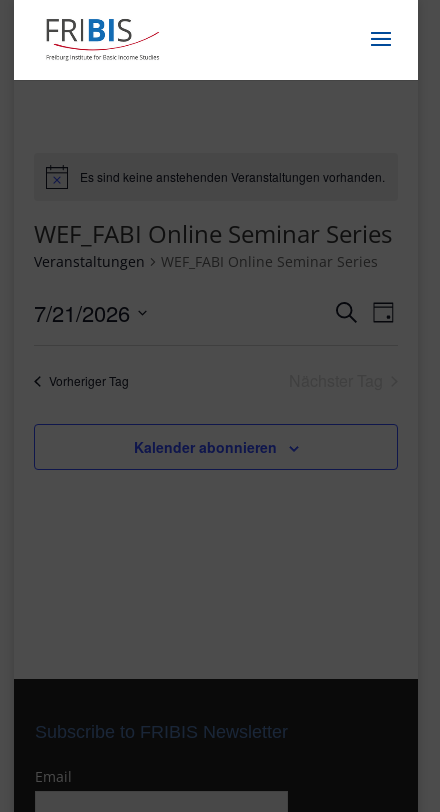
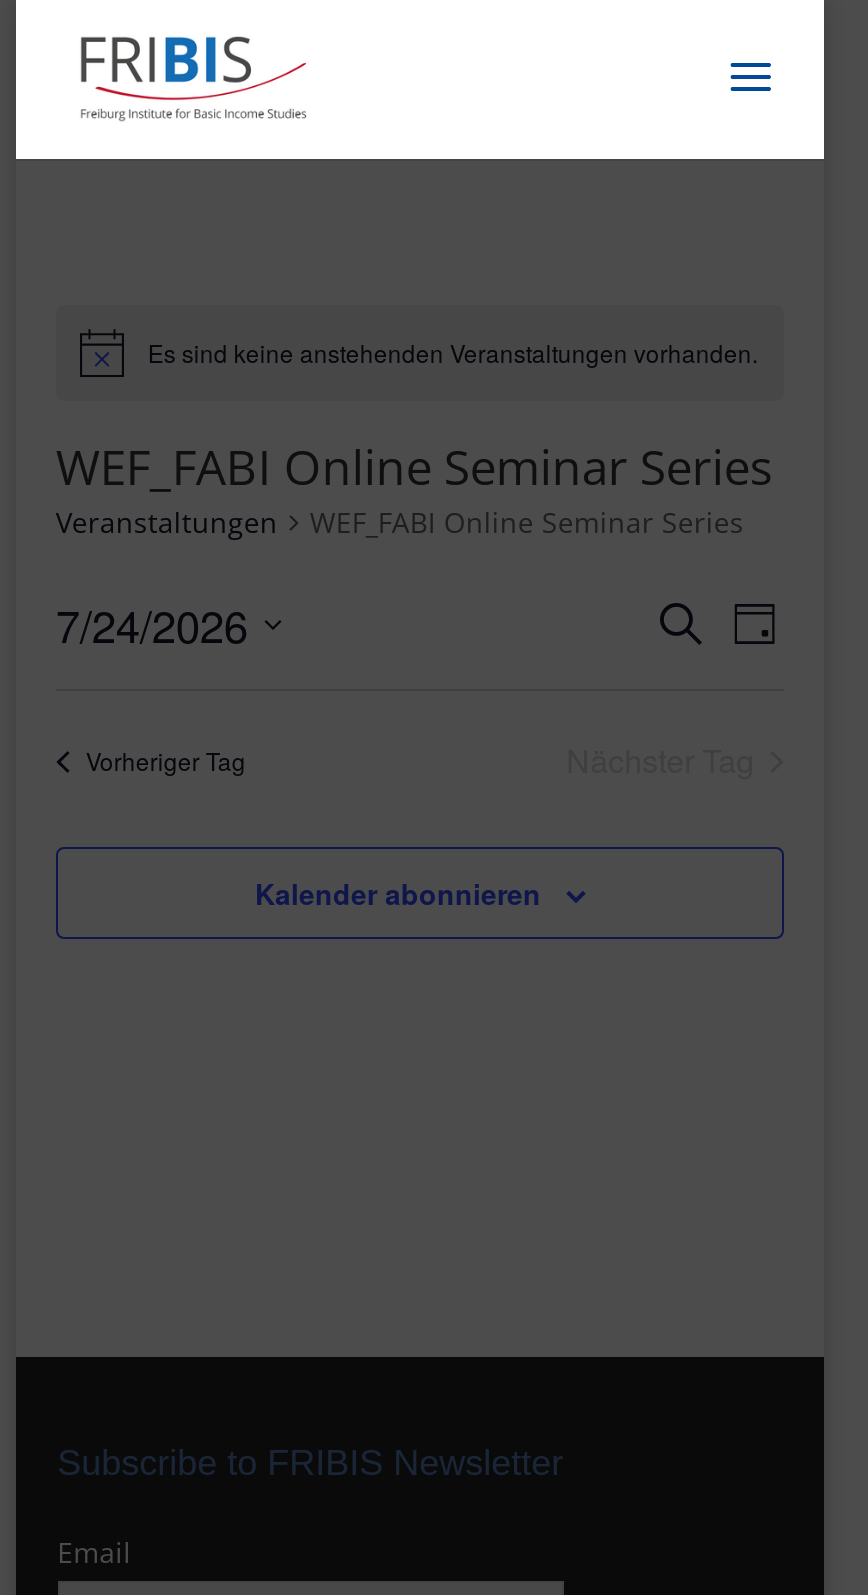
- 7/21/2026
+ 7/24/2026
